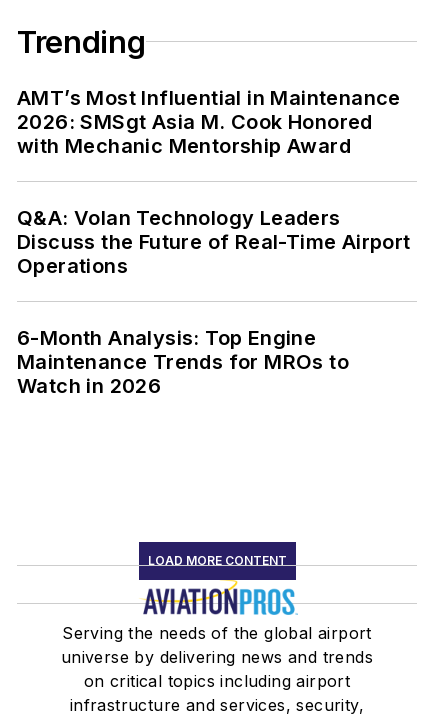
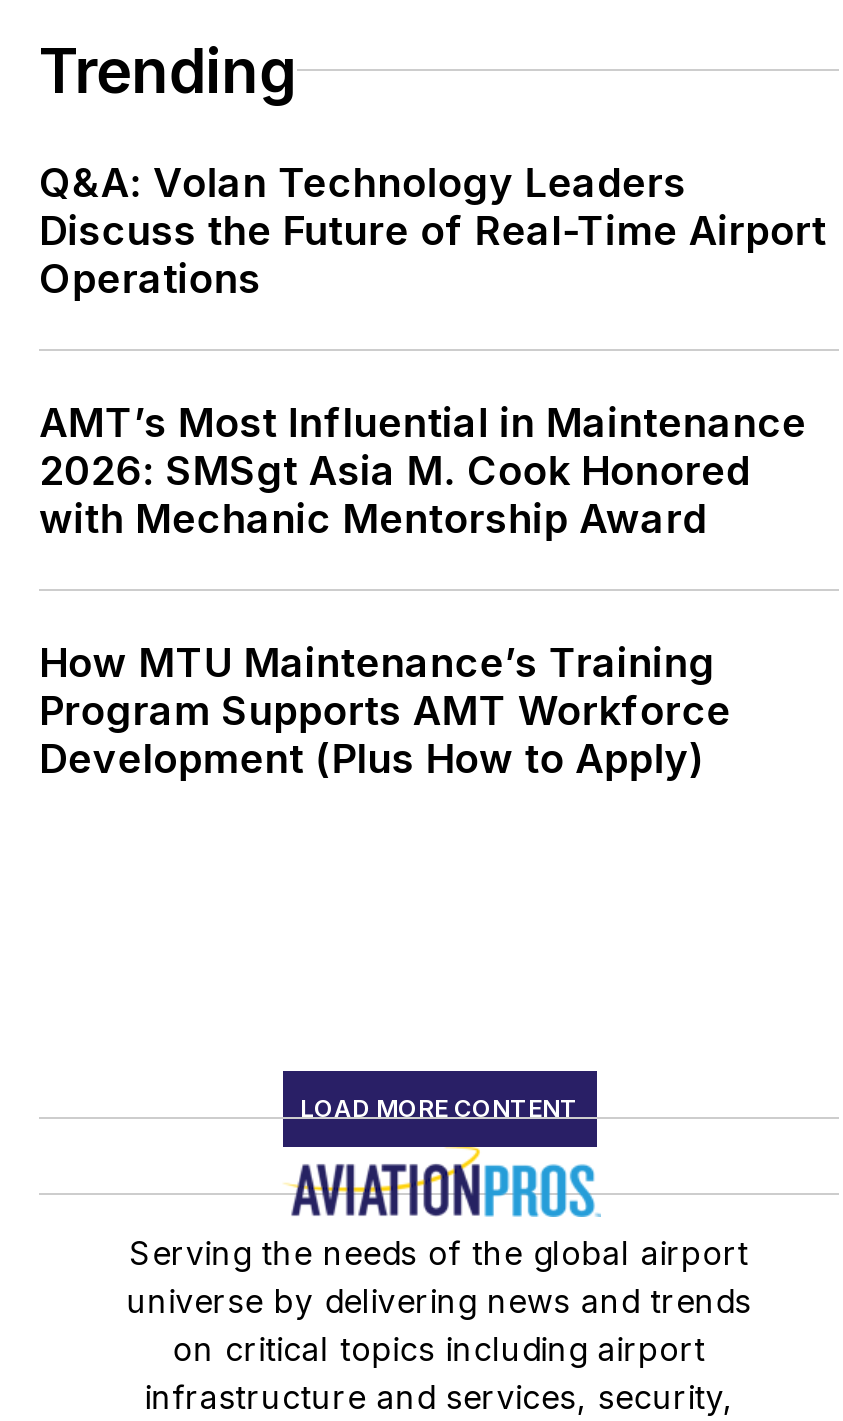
moved down: AMT’s Most Influential in Maintenance | 2026: SMSgt Asia M. Cook Honored | with Mechanic Mentorship Award

moved up: Q&A: Volan Technology Leaders | Discuss the Future of Real-Time Airport | Operations

- 6-Month Analysis: Top Engine
- Maintenance Trends for MROs to
- Watch in 2026
+ How MTU Maintenance’s Training
+ Program Supports AMT Workforce
+ Development (Plus How to Apply)
